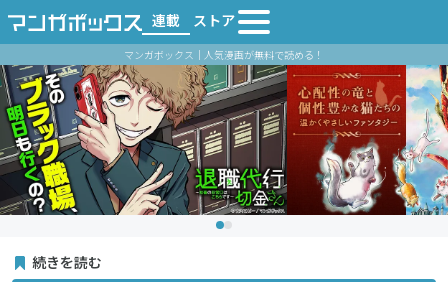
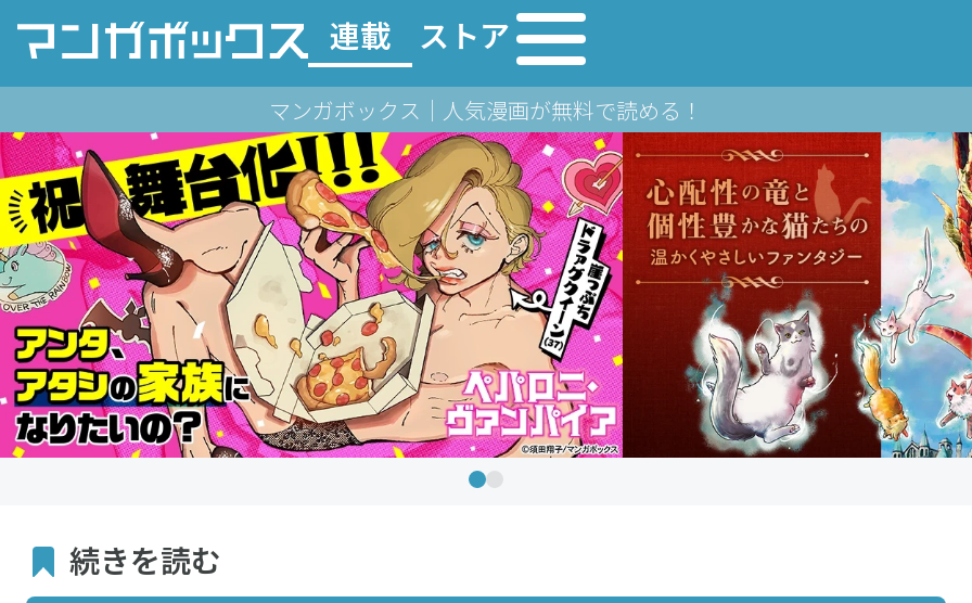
- [image]
+ [image]
